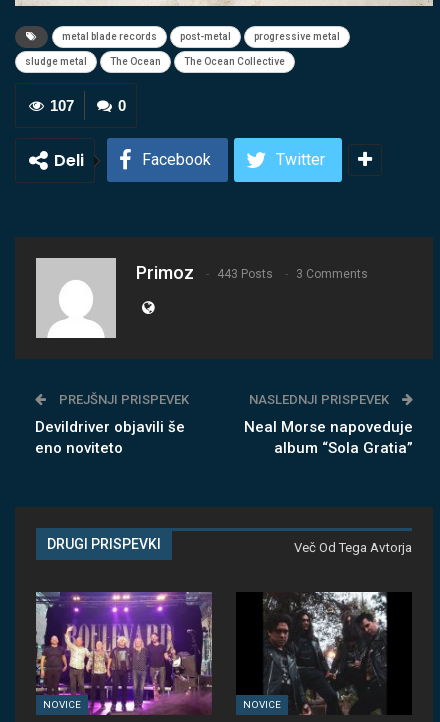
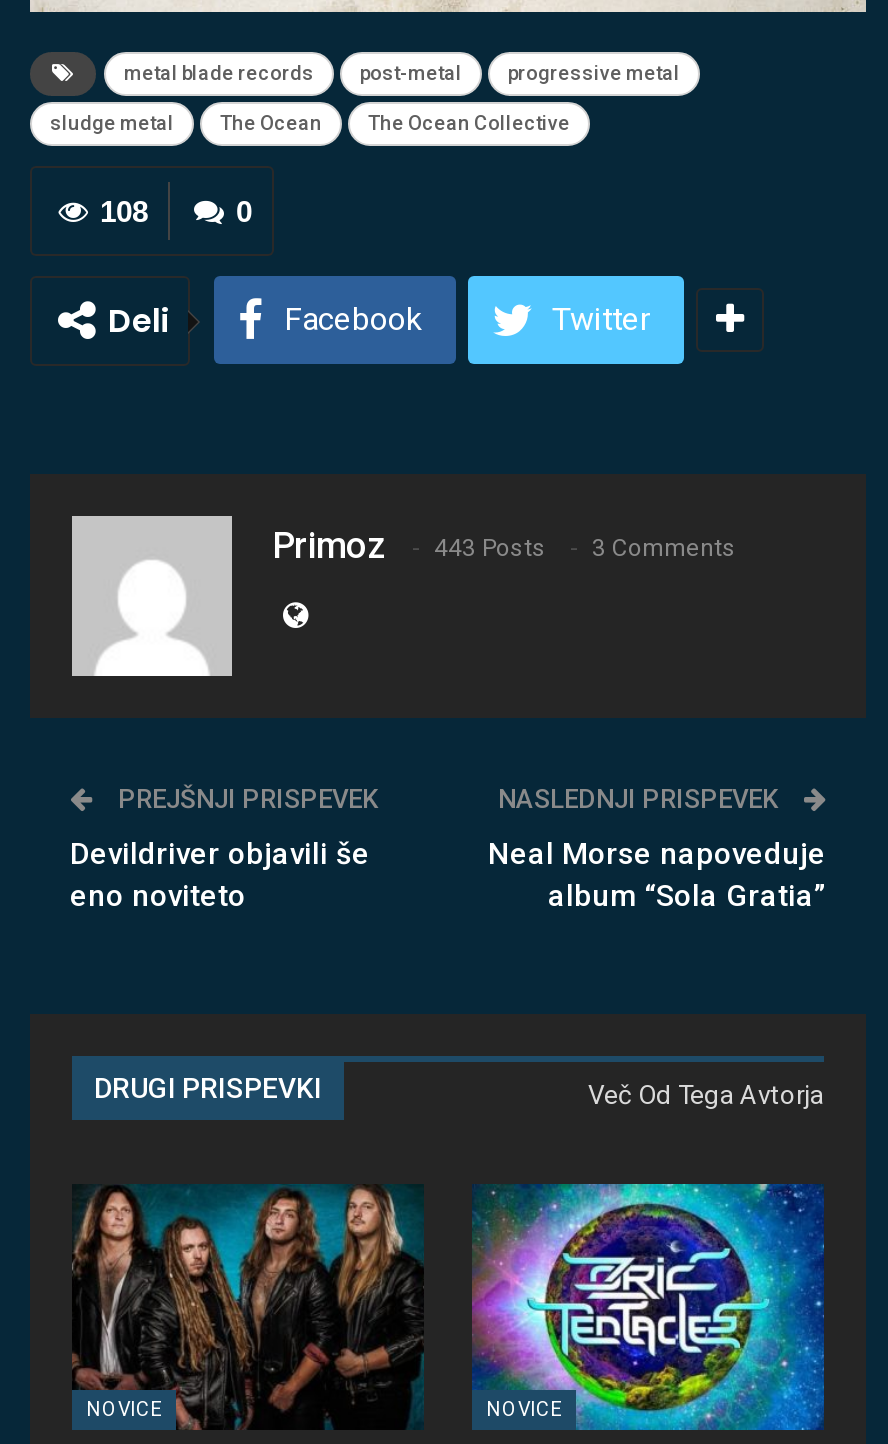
- 107
+ 108

- [image]
+ [image]

- [image]
+ [image]
